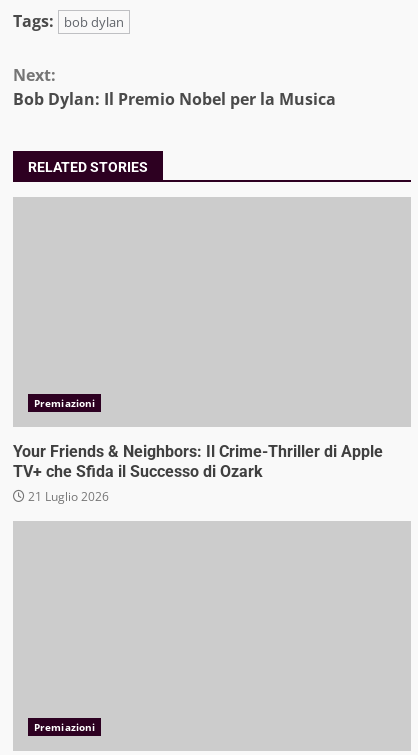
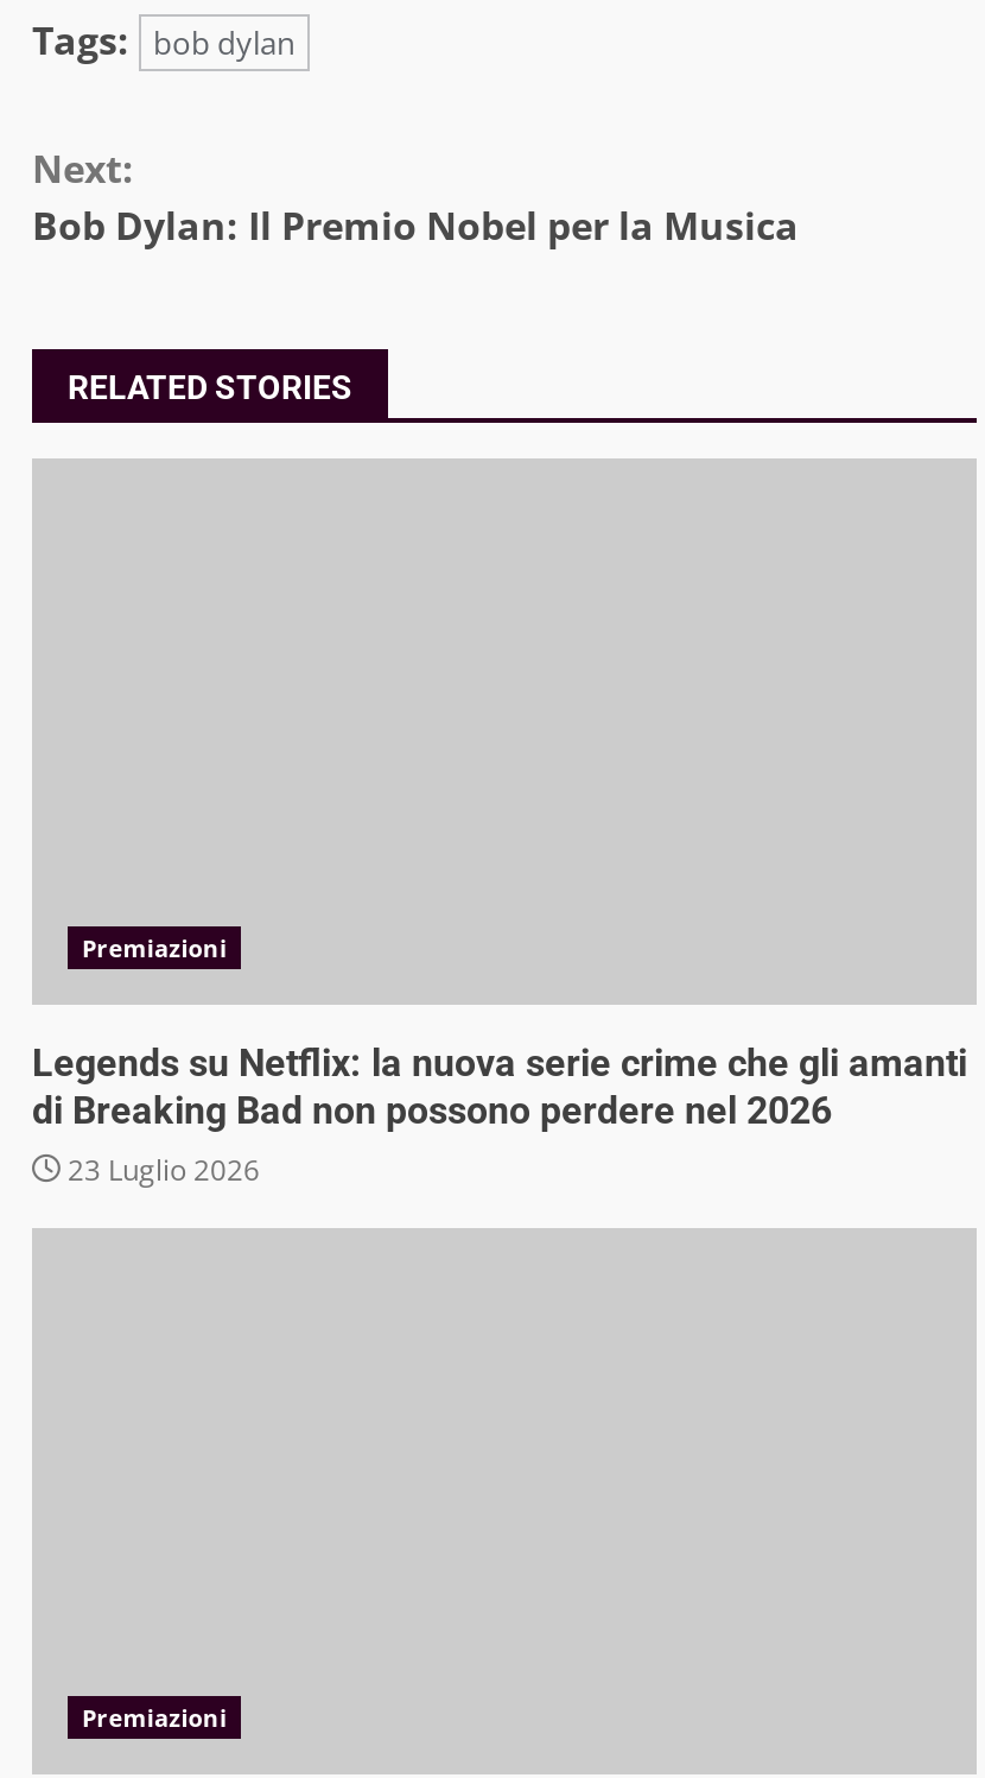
- Your Friends & Neighbors: Il Crime-Thriller di Apple
- TV+ che Sfida il Successo di Ozark
- 21 Luglio 2026
+ Legends su Netflix: la nuova serie crime che gli amanti
+ di Breaking Bad non possono perdere nel 2026
+ 23 Luglio 2026
